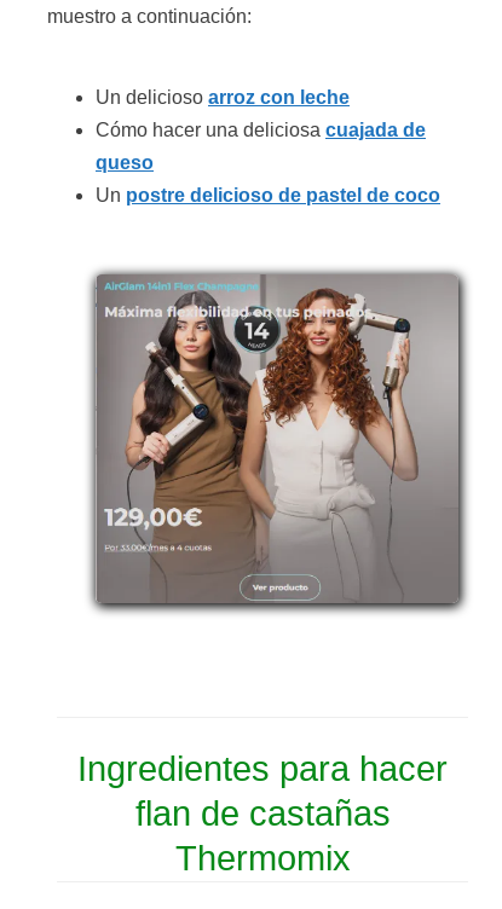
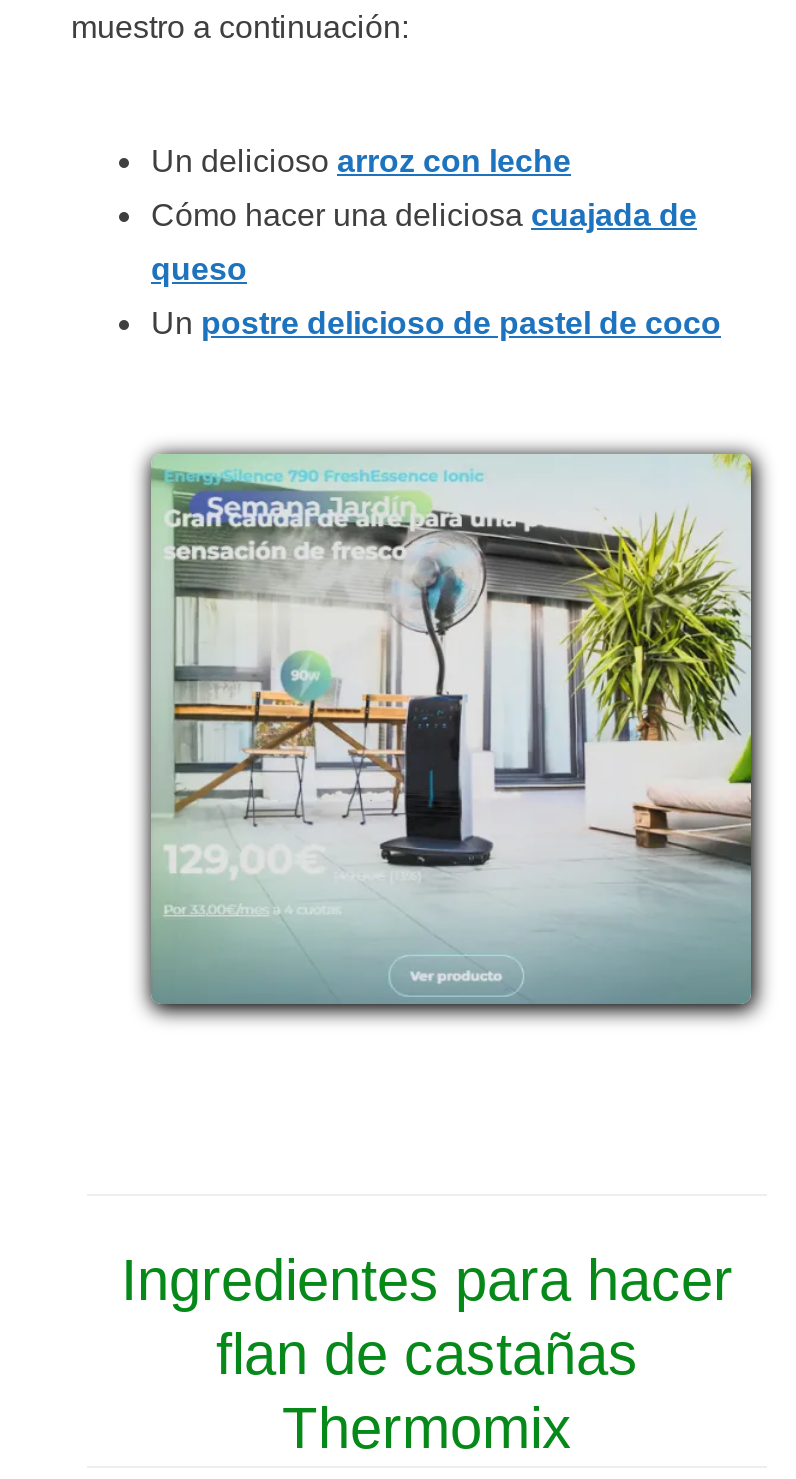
- [image]
+ [image]
